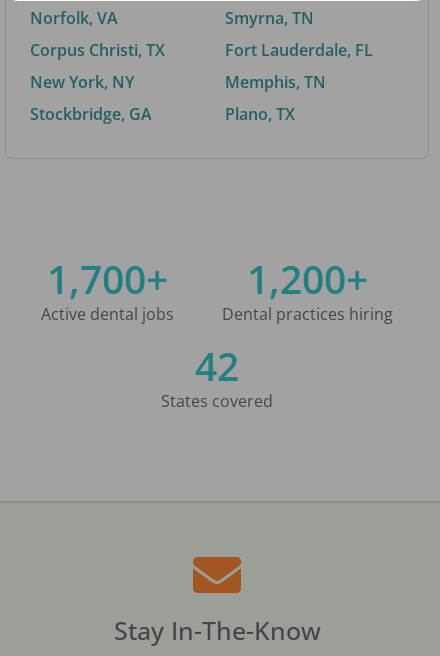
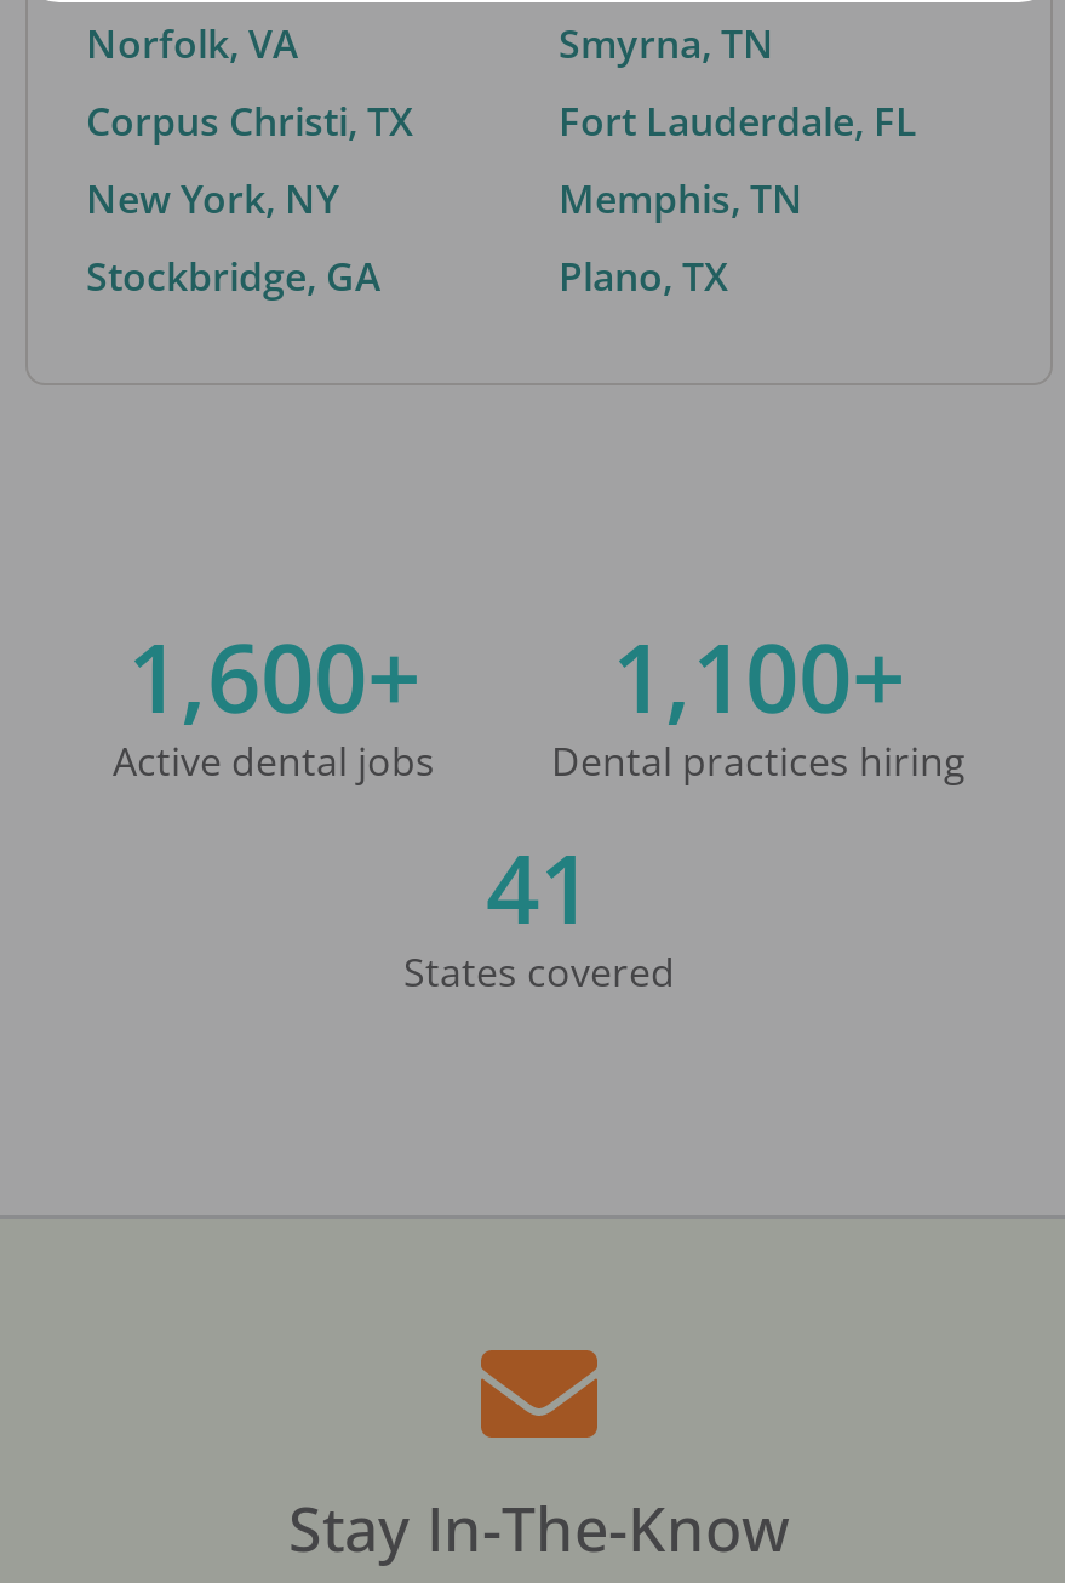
- 1,700+
+ 1,600+

- 1,200+
+ 1,100+

- 42
+ 41
